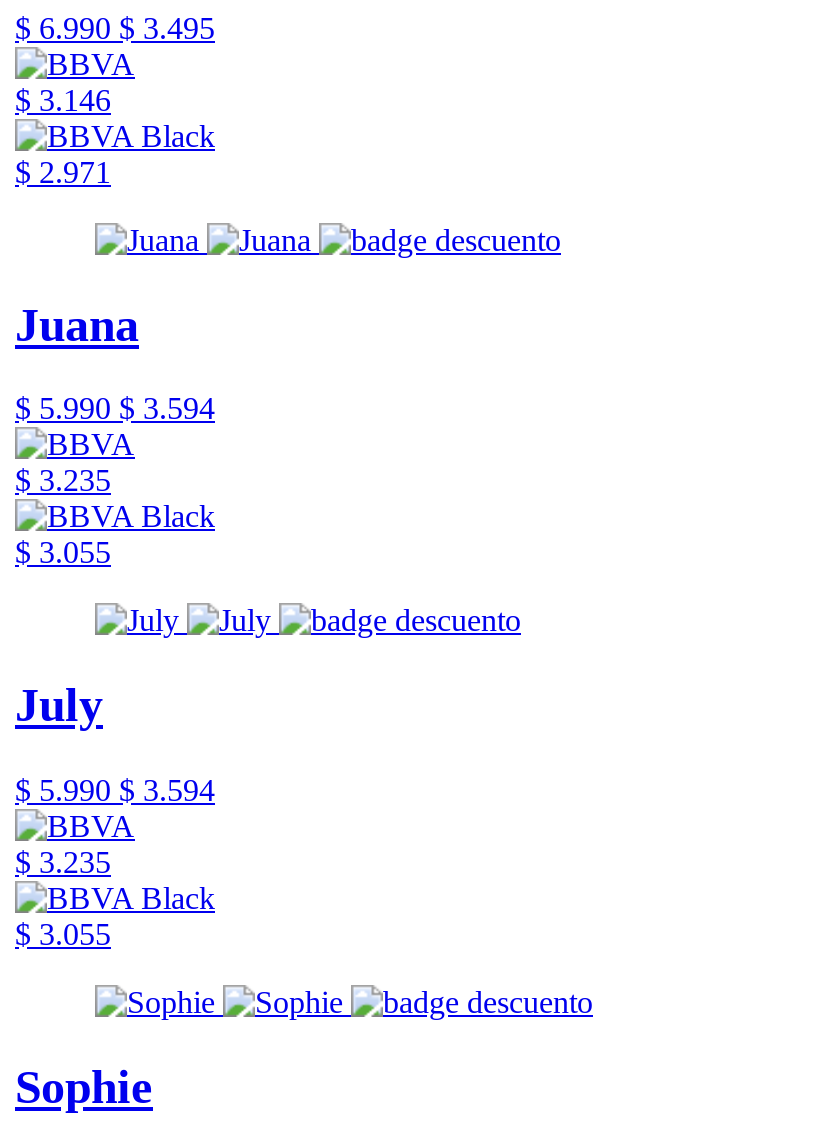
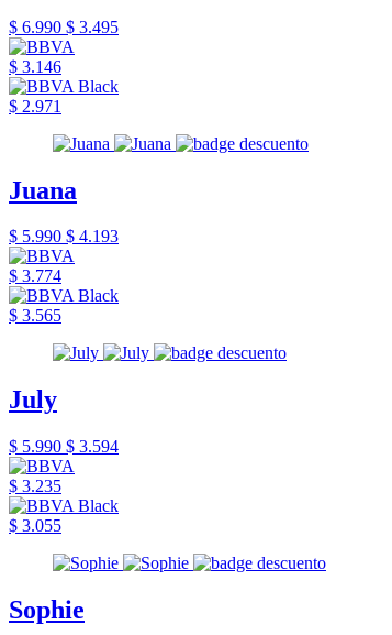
- $ 5.990 $ 3.594
+ $ 5.990 $ 4.193

- $ 3.235
+ $ 3.774

- $ 3.055
+ $ 3.565
